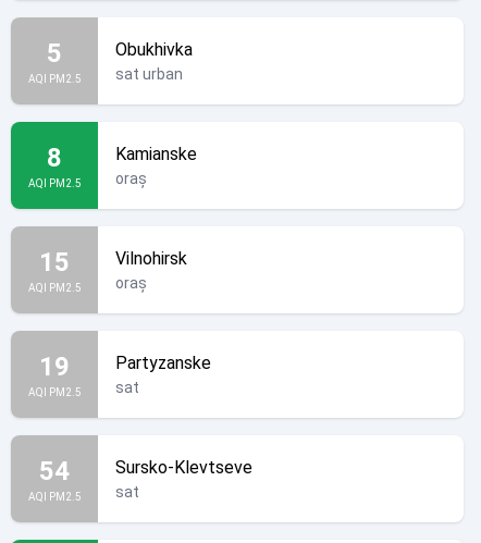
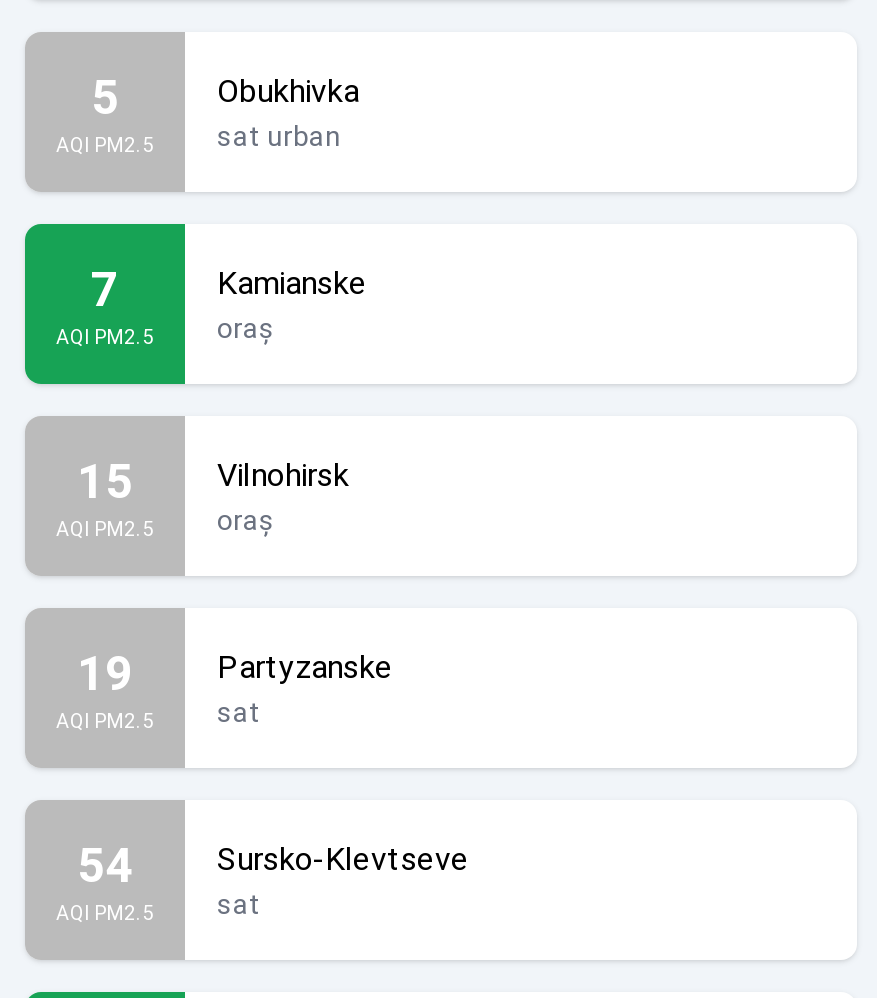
- 8
+ 7
